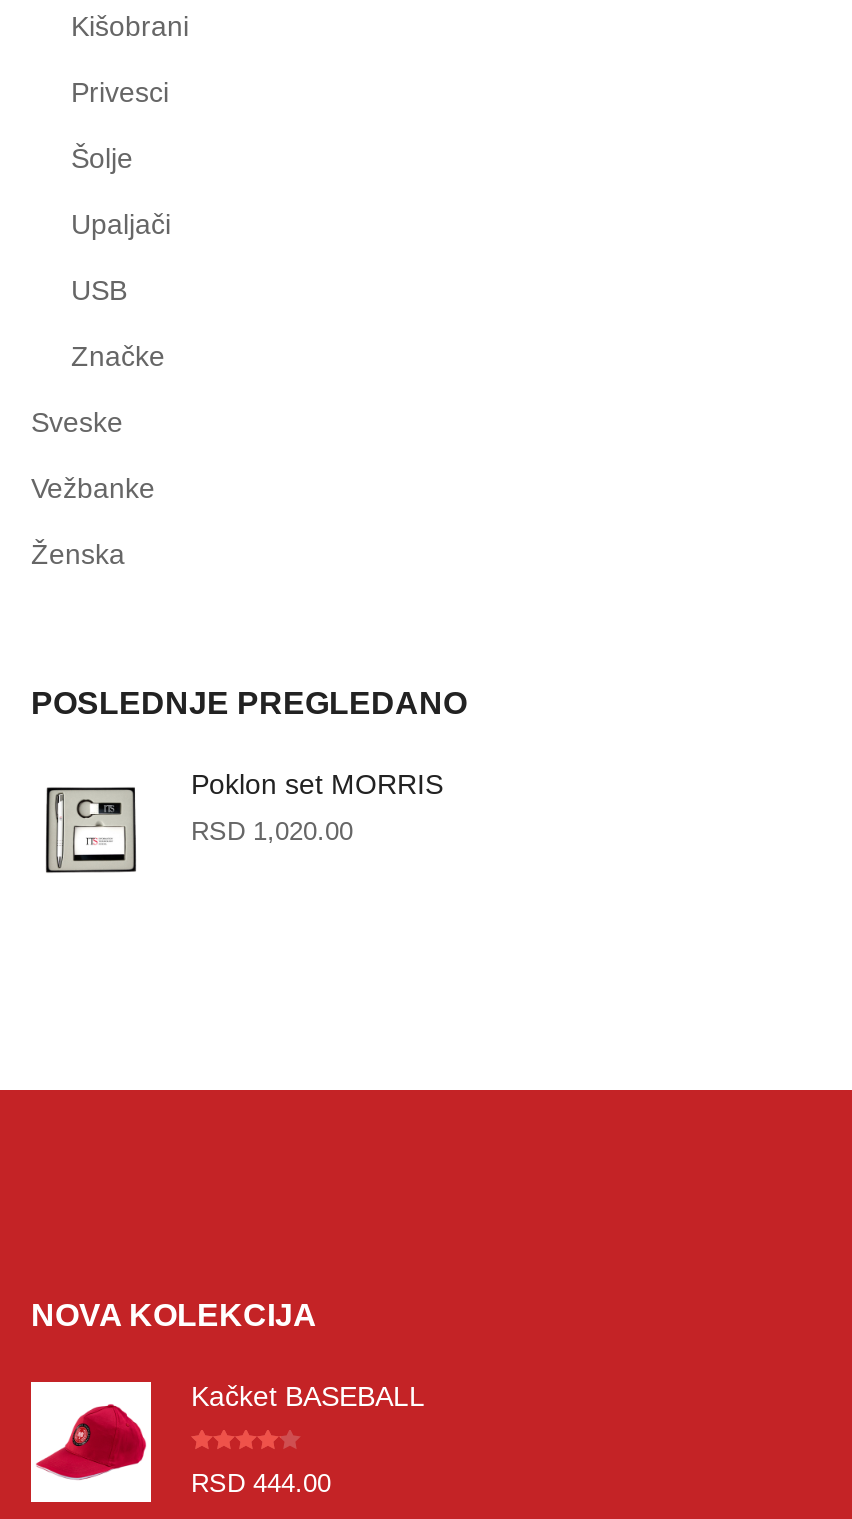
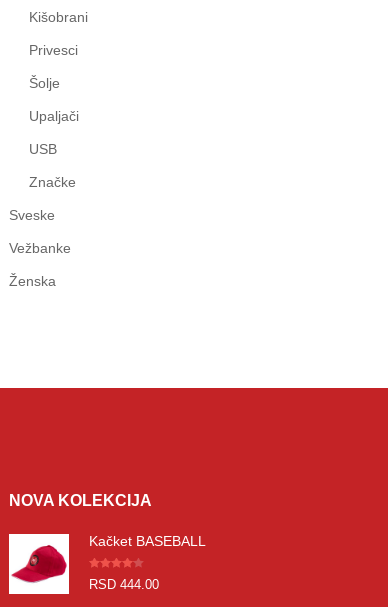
- [image]
- POSLEDNJE PREGLEDANO
- Poklon set MORRIS
- RSD 1,020.00
